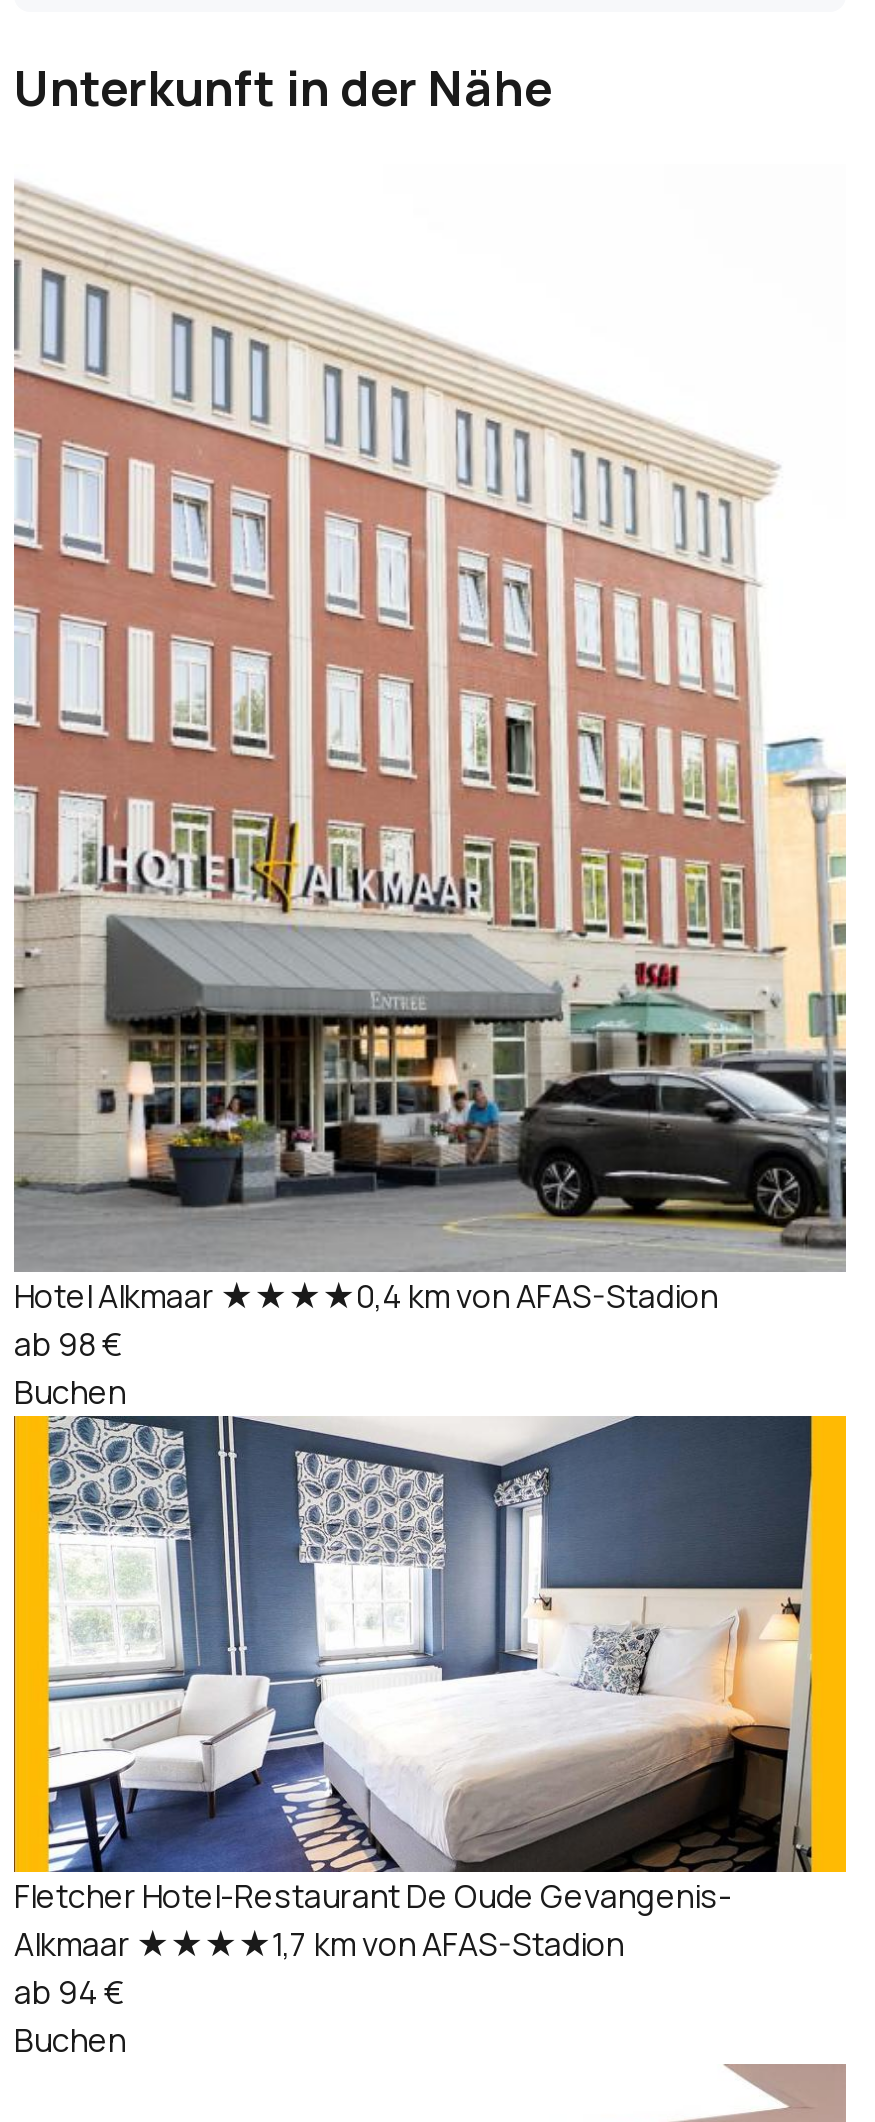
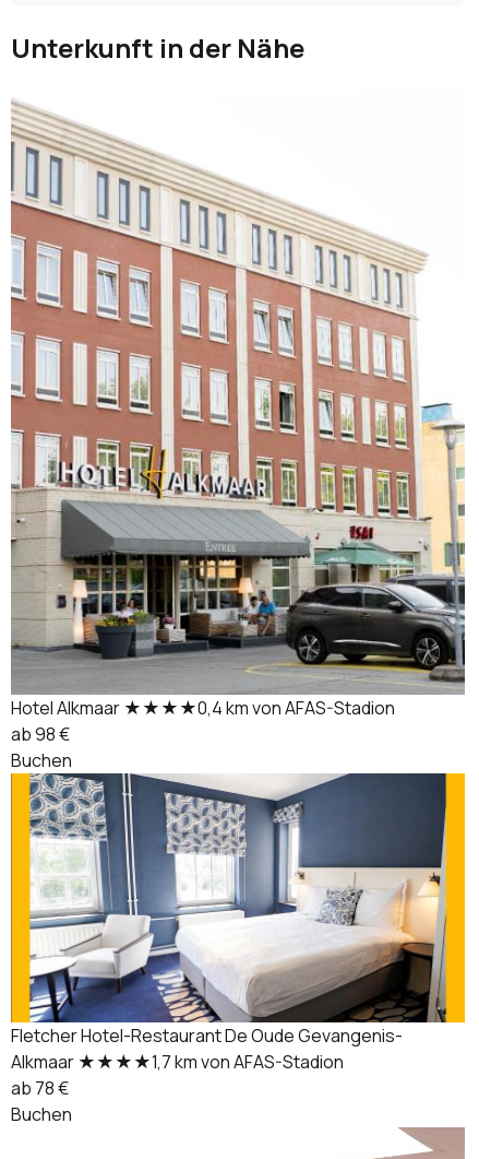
- ab 94 €
+ ab 78 €
